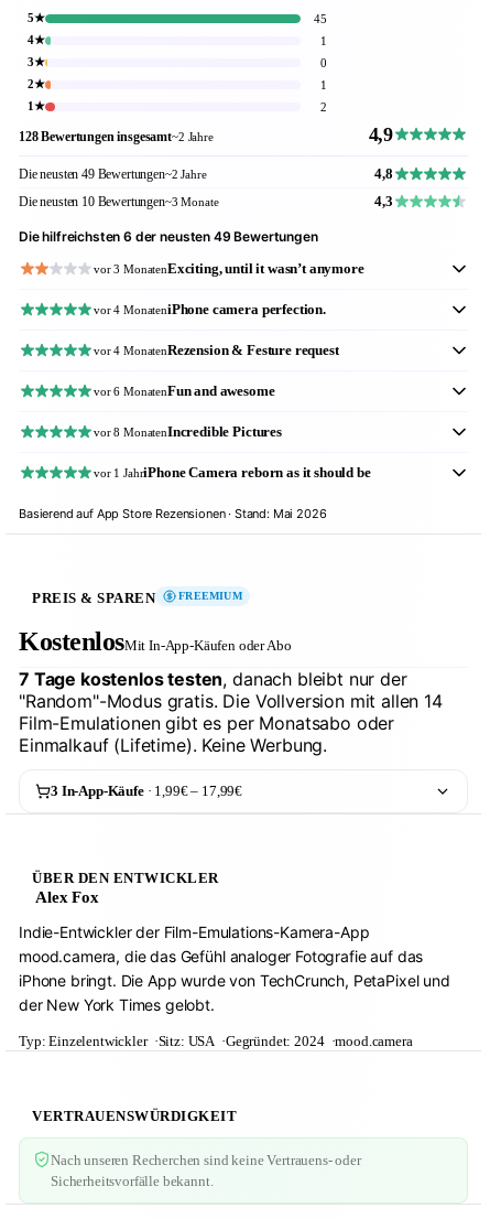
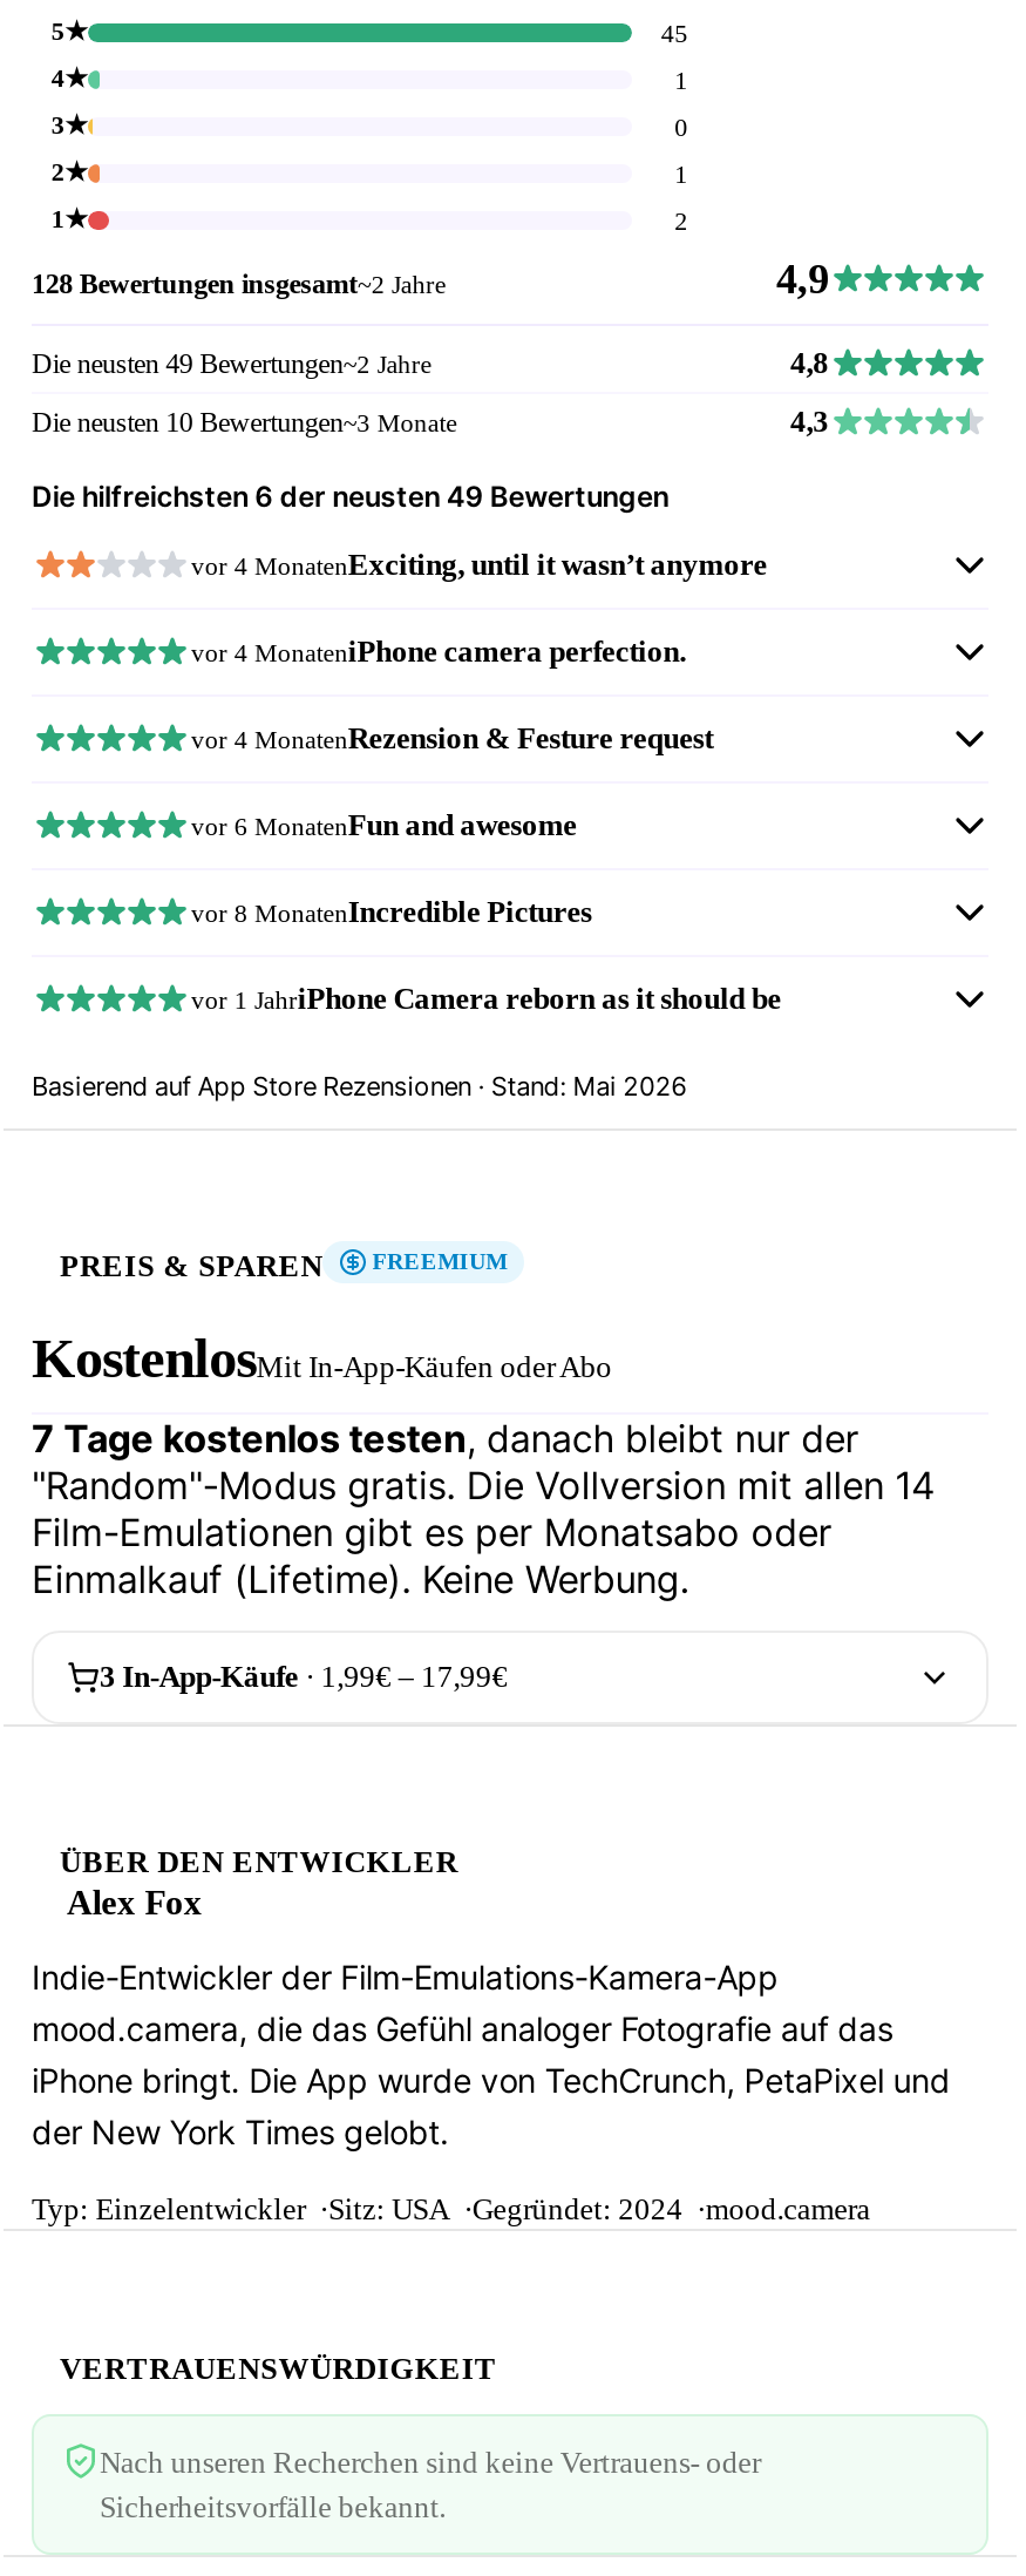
- vor 3 MonatenExciting, until it wasn’t anymore
+ vor 4 MonatenExciting, until it wasn’t anymore
